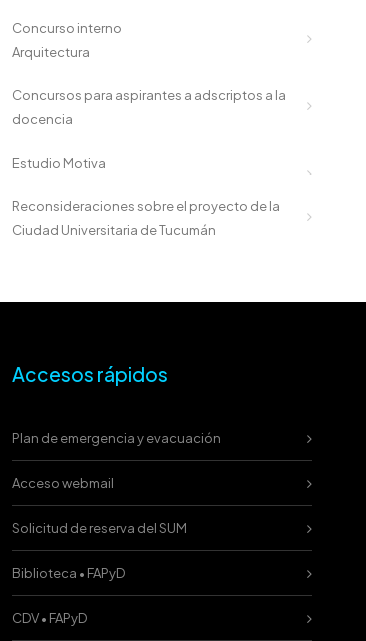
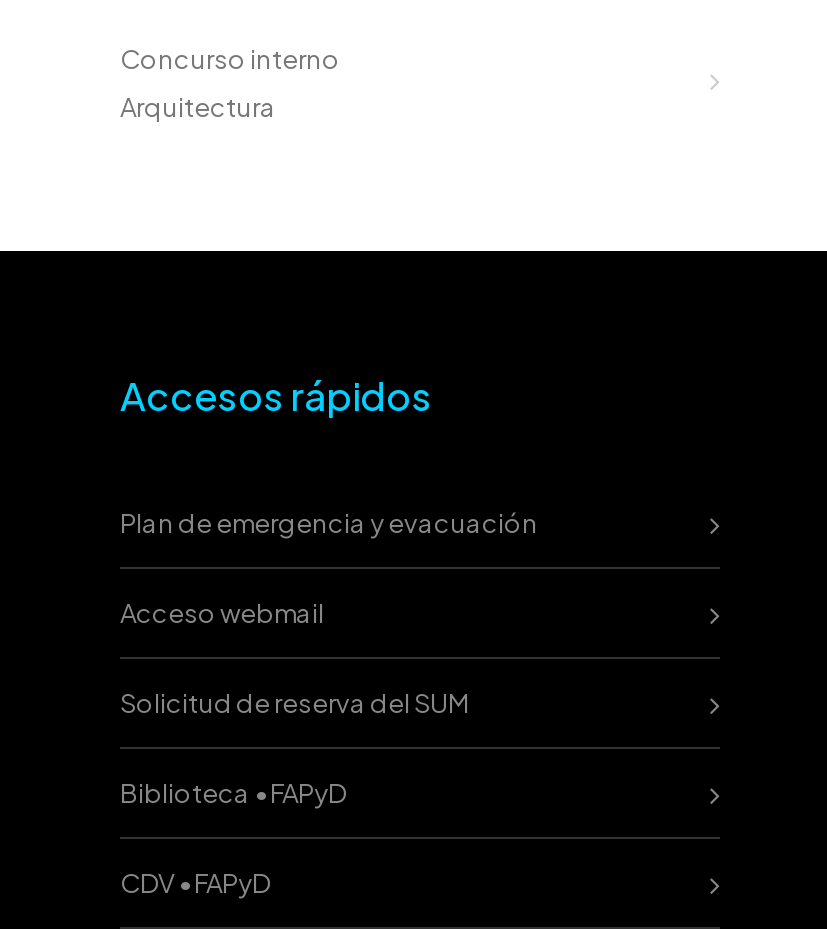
- Concursos para aspirantes a adscriptos a la
- docencia
- Estudio Motiva
- Reconsideraciones sobre el proyecto de la
- Ciudad Universitaria de Tucumán
